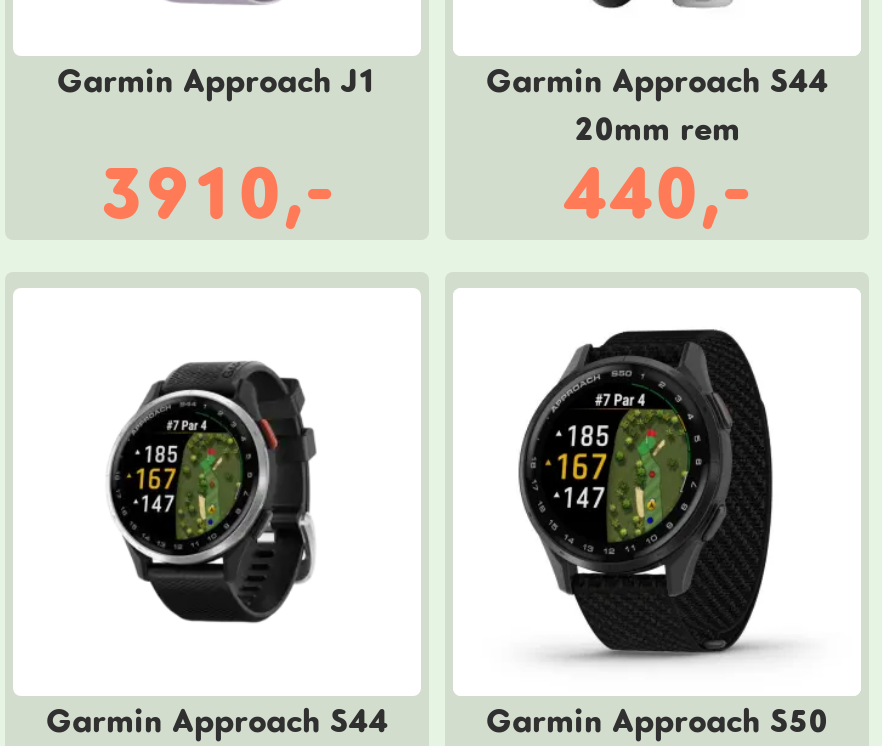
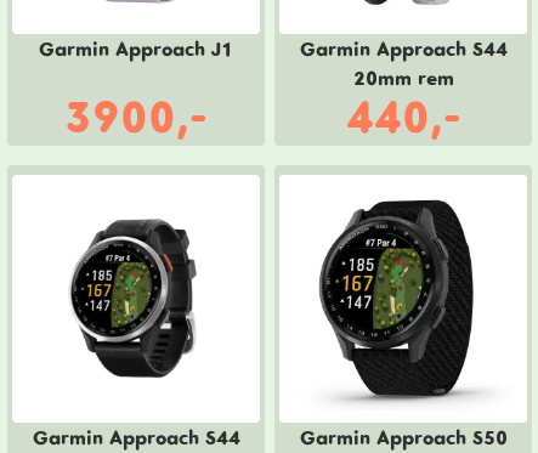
- 3910,-
+ 3900,-
